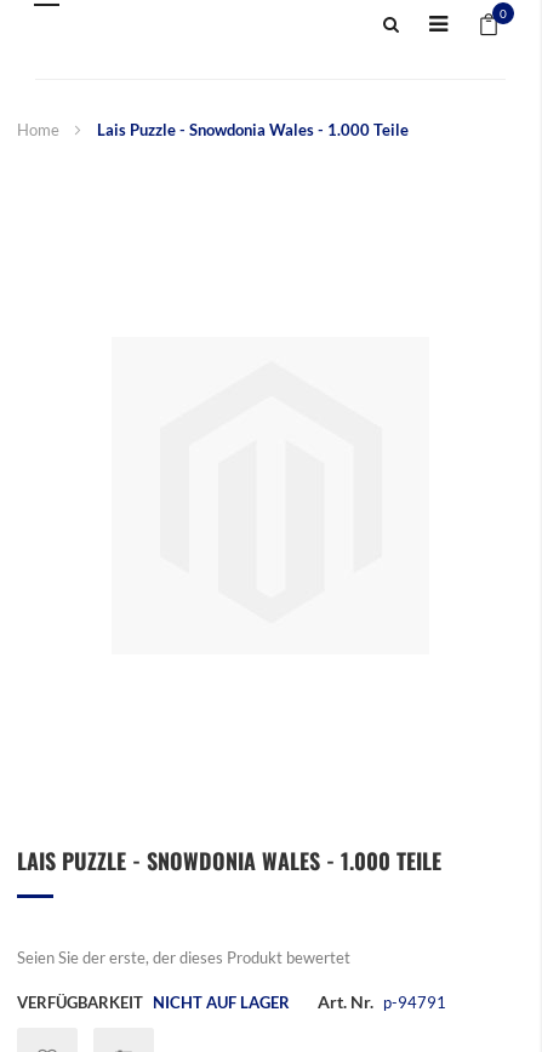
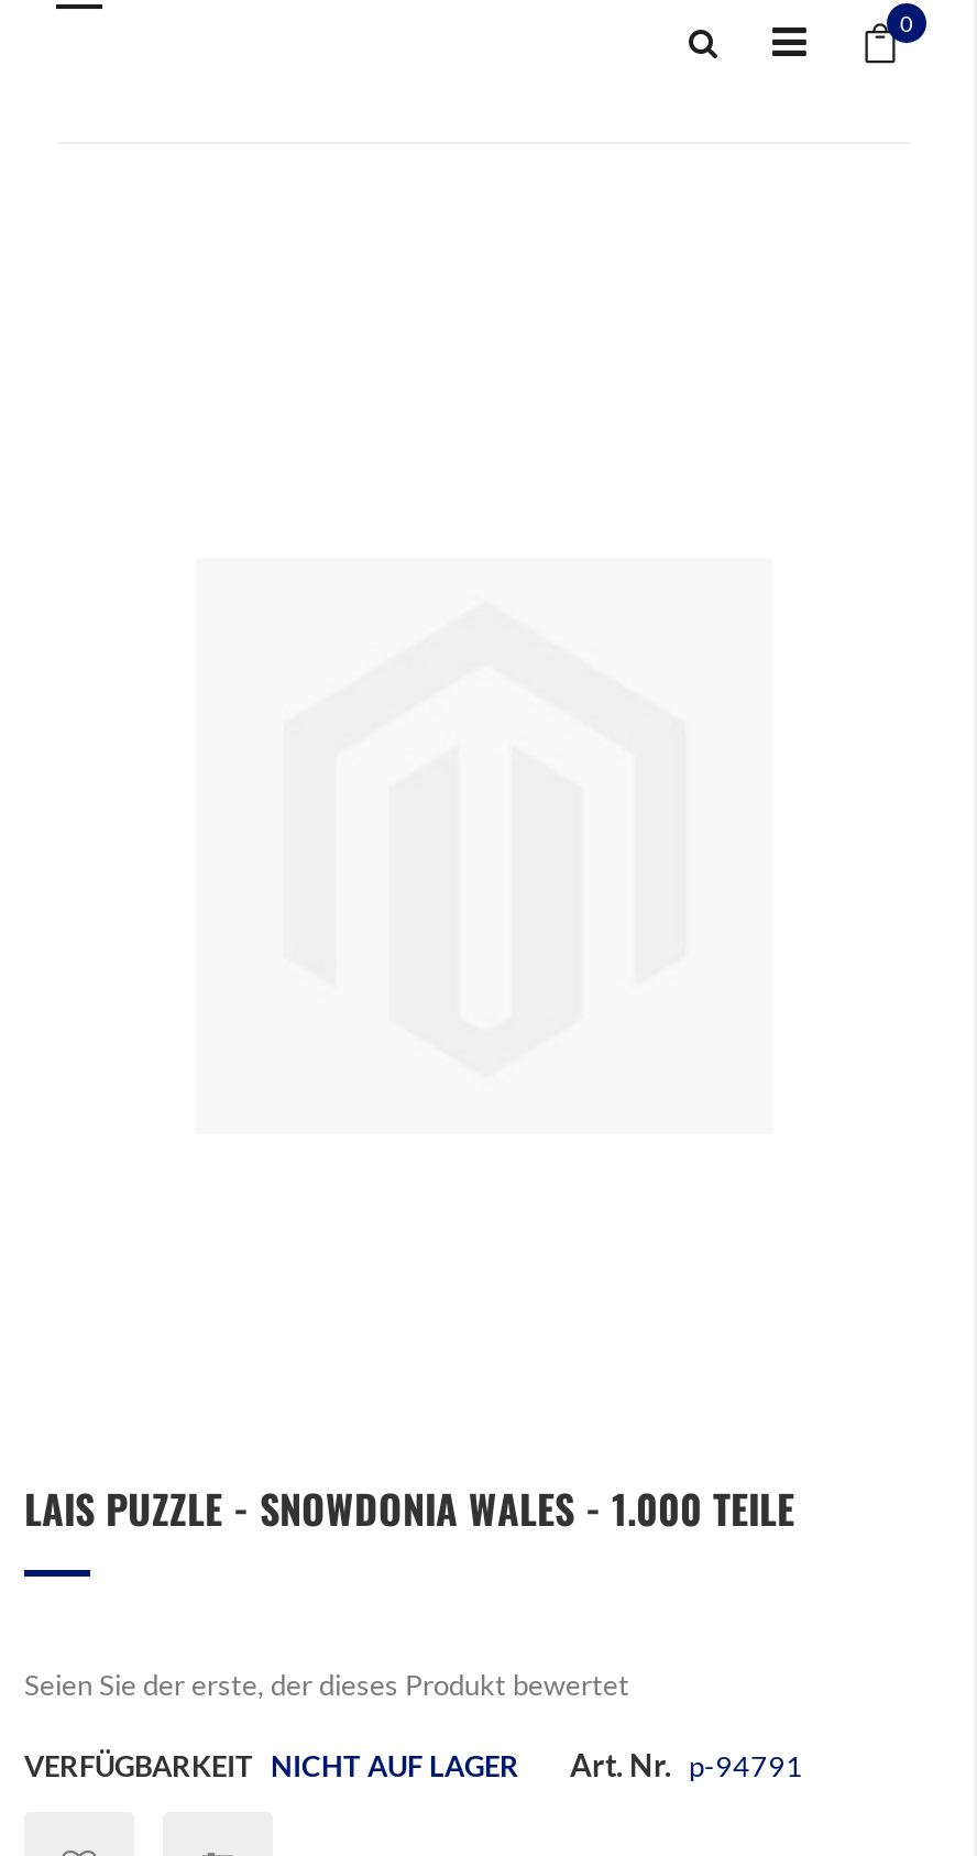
- Home
- Lais Puzzle - Snowdonia Wales - 1.000 Teile
